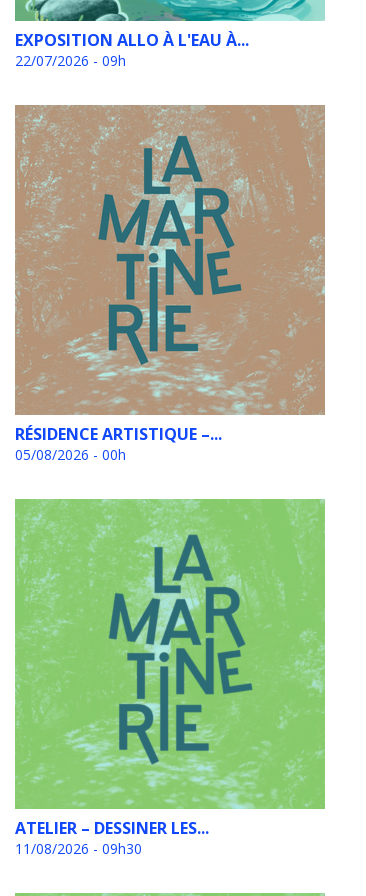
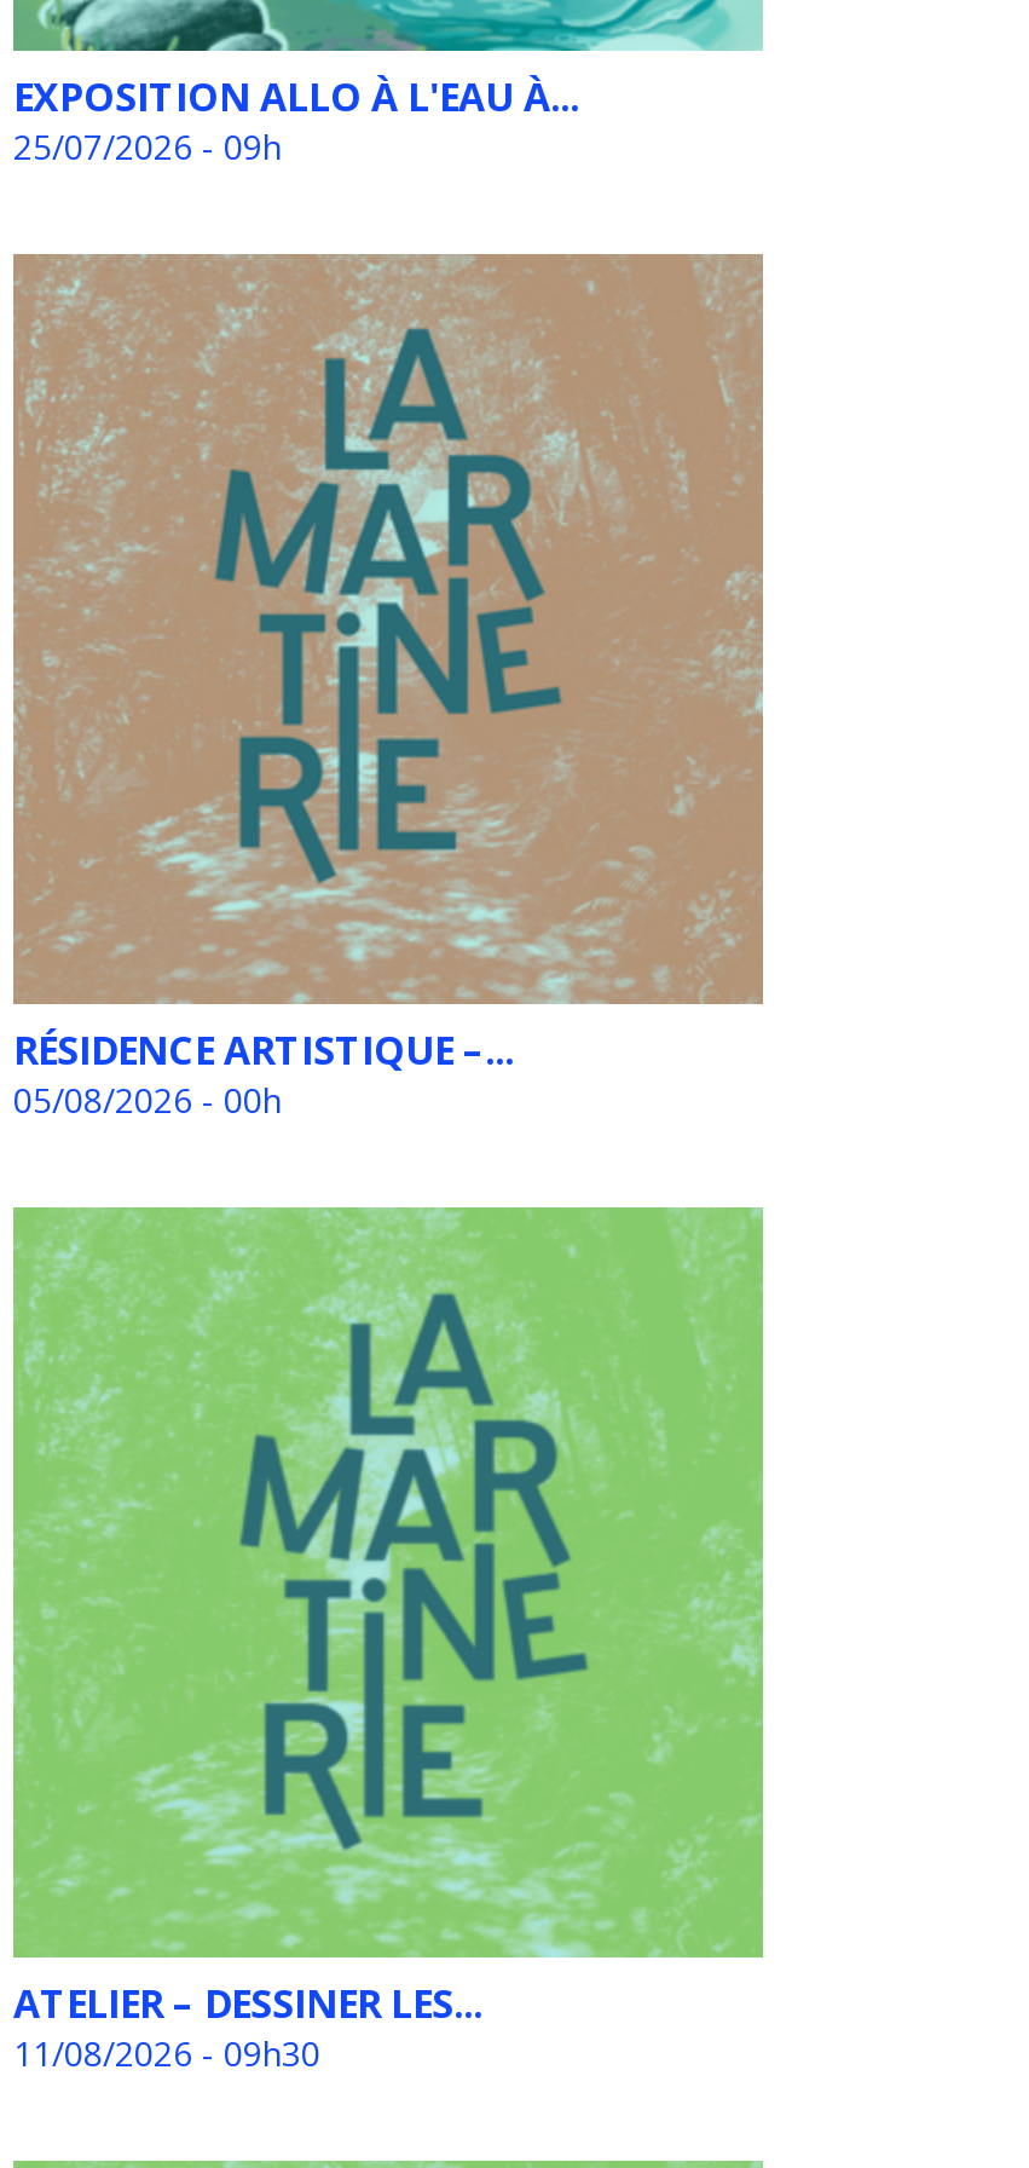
- 22/07/2026 - 09h
+ 25/07/2026 - 09h
